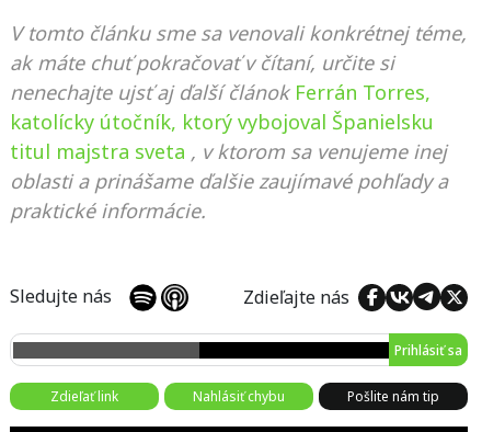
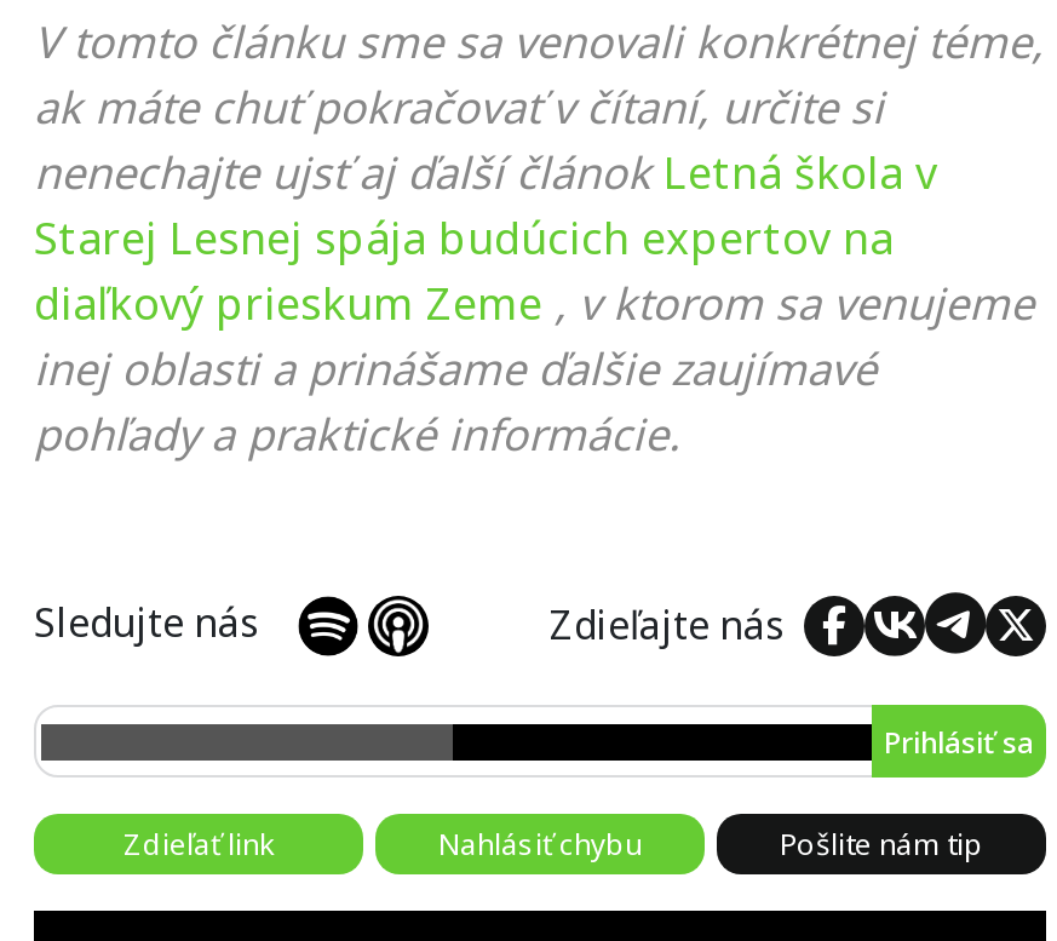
- nenechajte ujsť aj ďalší článok Ferrán Torres,
- katolícky útočník, ktorý vybojoval Španielsku
- titul majstra sveta , v ktorom sa venujeme inej
- oblasti a prinášame ďalšie zaujímavé pohľady a
- praktické informácie.
+ nenechajte ujsť aj ďalší článok Letná škola v
+ Starej Lesnej spája budúcich expertov na
+ diaľkový prieskum Zeme , v ktorom sa venujeme
+ inej oblasti a prinášame ďalšie zaujímavé
+ pohľady a praktické informácie.
